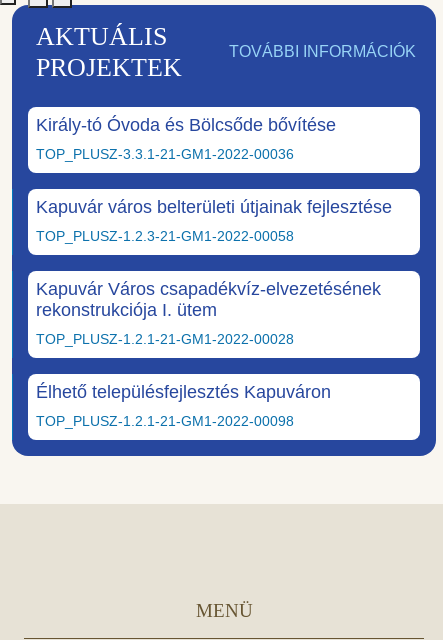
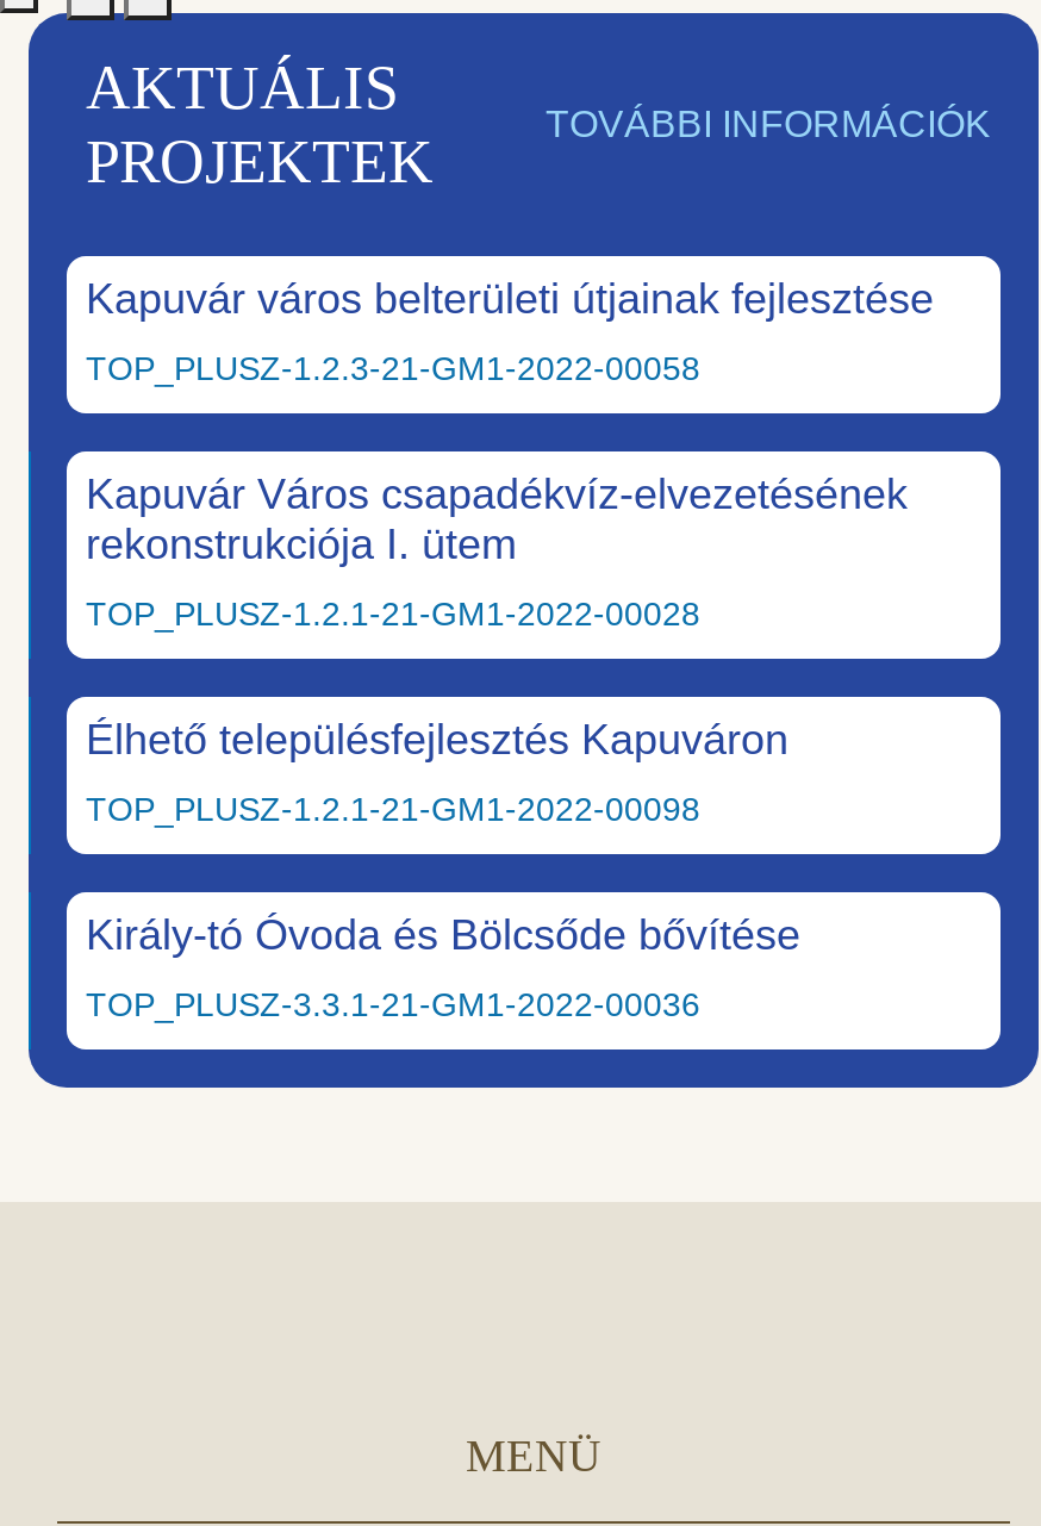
moved down: Király-tó Óvoda és Bölcsőde bővítése | TOP_PLUSZ-3.3.1-21-GM1-2022-00036

moved up: Kapuvár város belterületi útjainak fejlesztése | TOP_PLUSZ-1.2.3-21-GM1-2022-00058 | Kapuvár Város csapadékvíz-elvezetésének | rekonstrukciója I. ütem | TOP_PLUSZ-1.2.1-21-GM1-2022-00028 | Élhető településfejlesztés Kapuváron | TOP_PLUSZ-1.2.1-21-GM1-2022-00098
